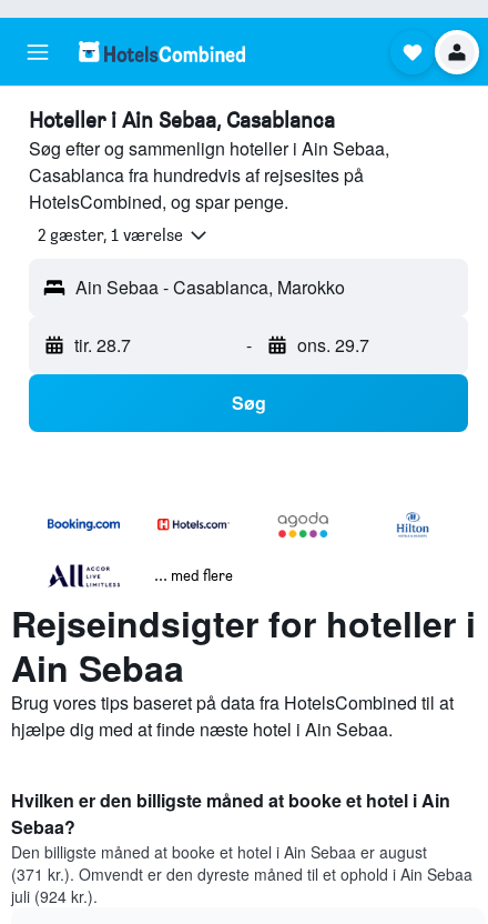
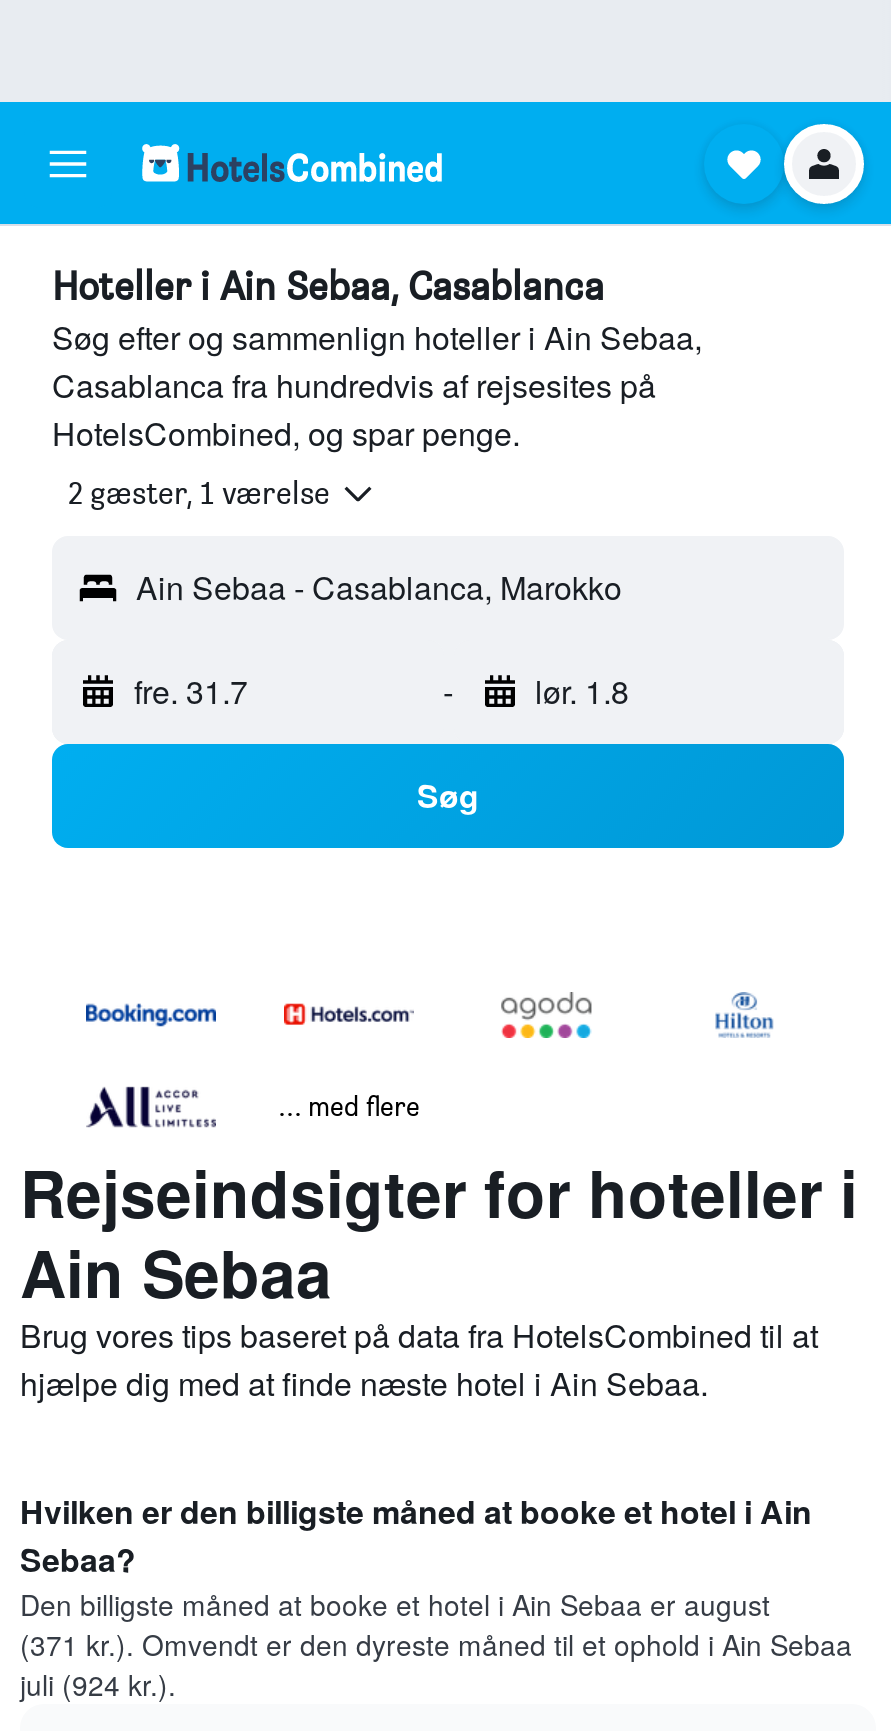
- tir. 28.7
+ fre. 31.7

- ons. 29.7
+ lør. 1.8
